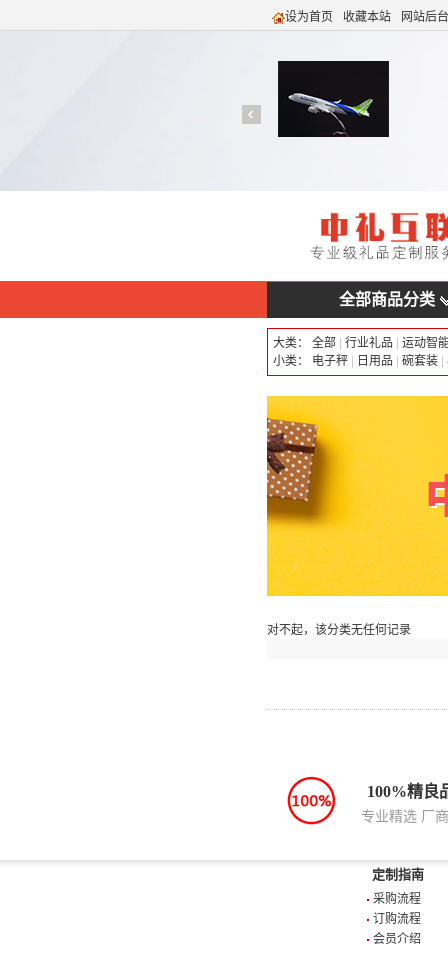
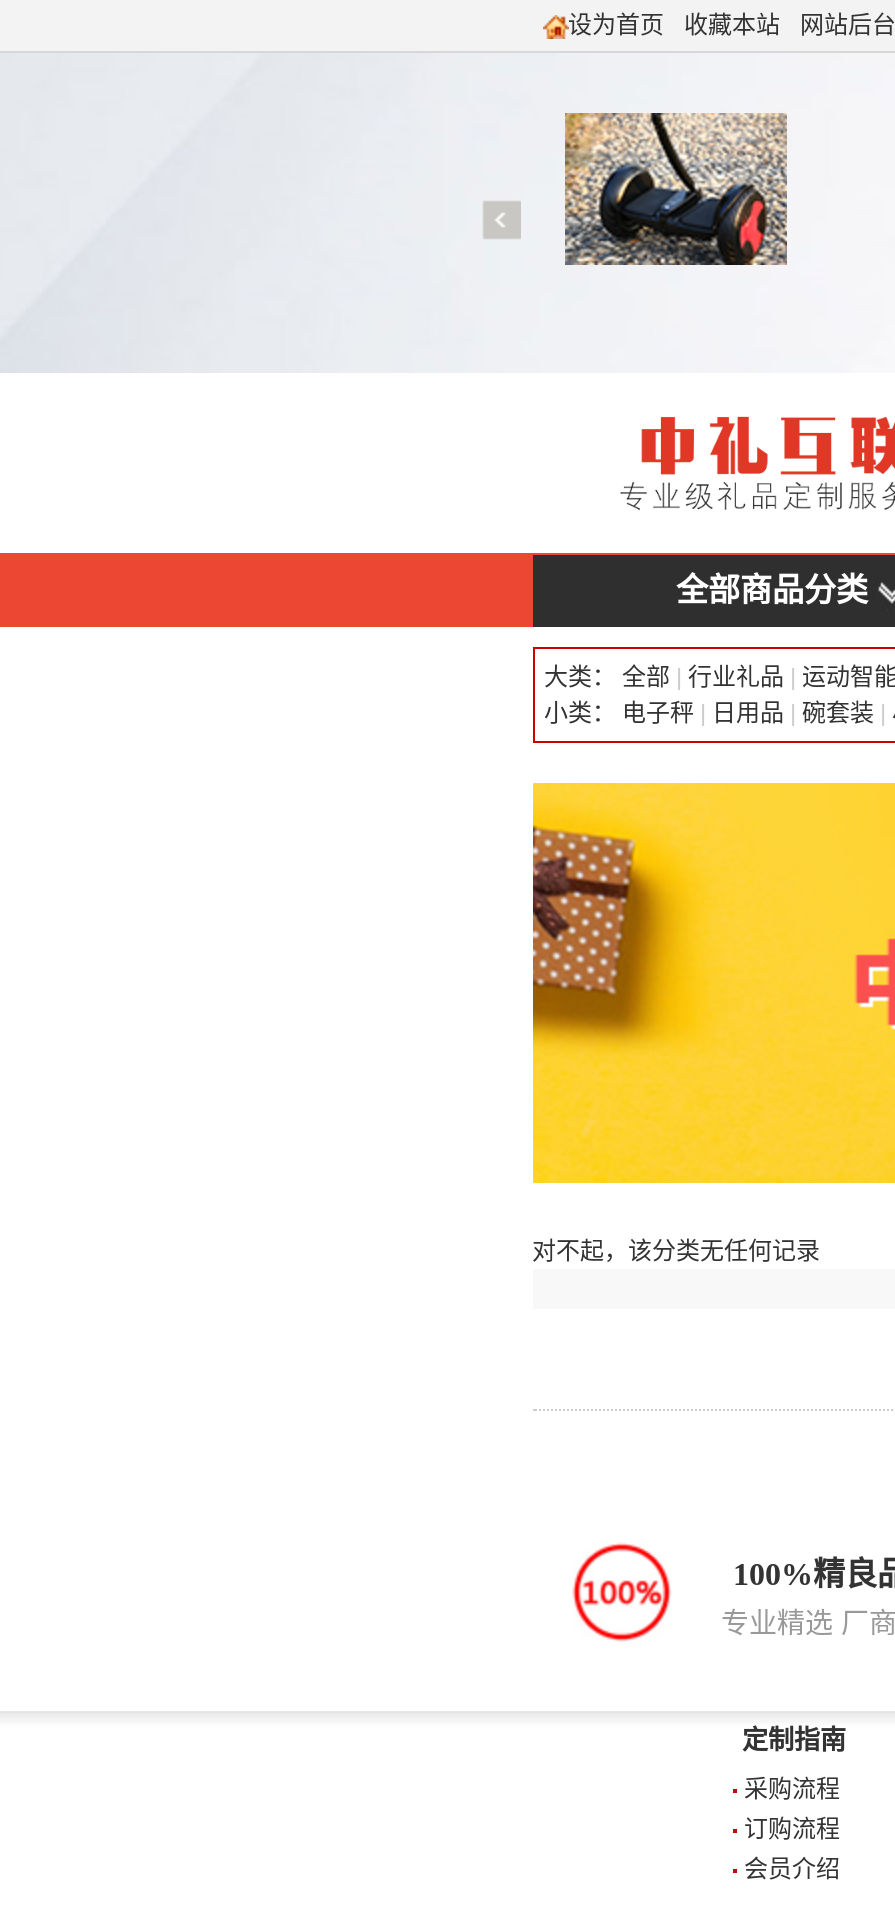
- [image]
+ [image]
